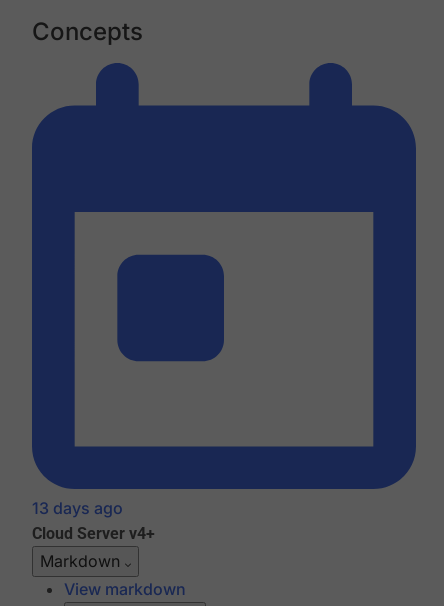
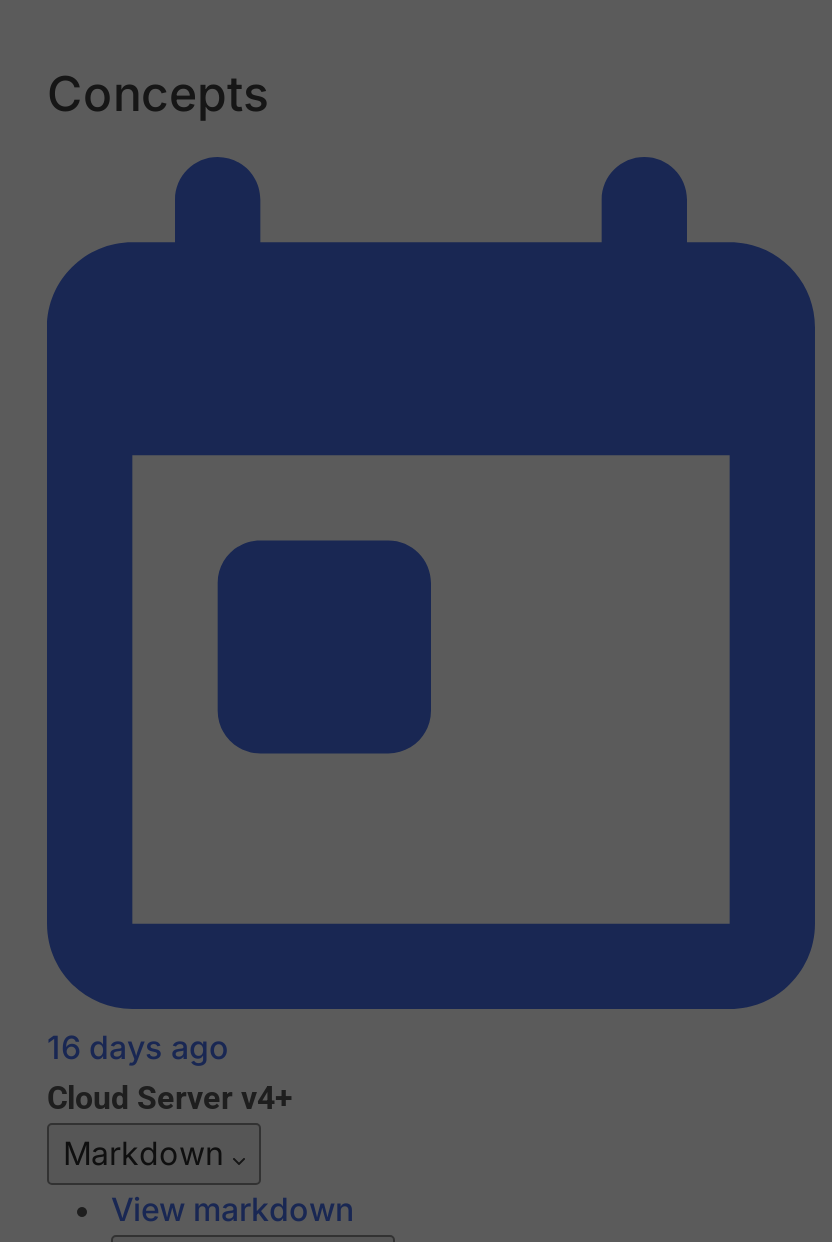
- 13 days ago
+ 16 days ago
